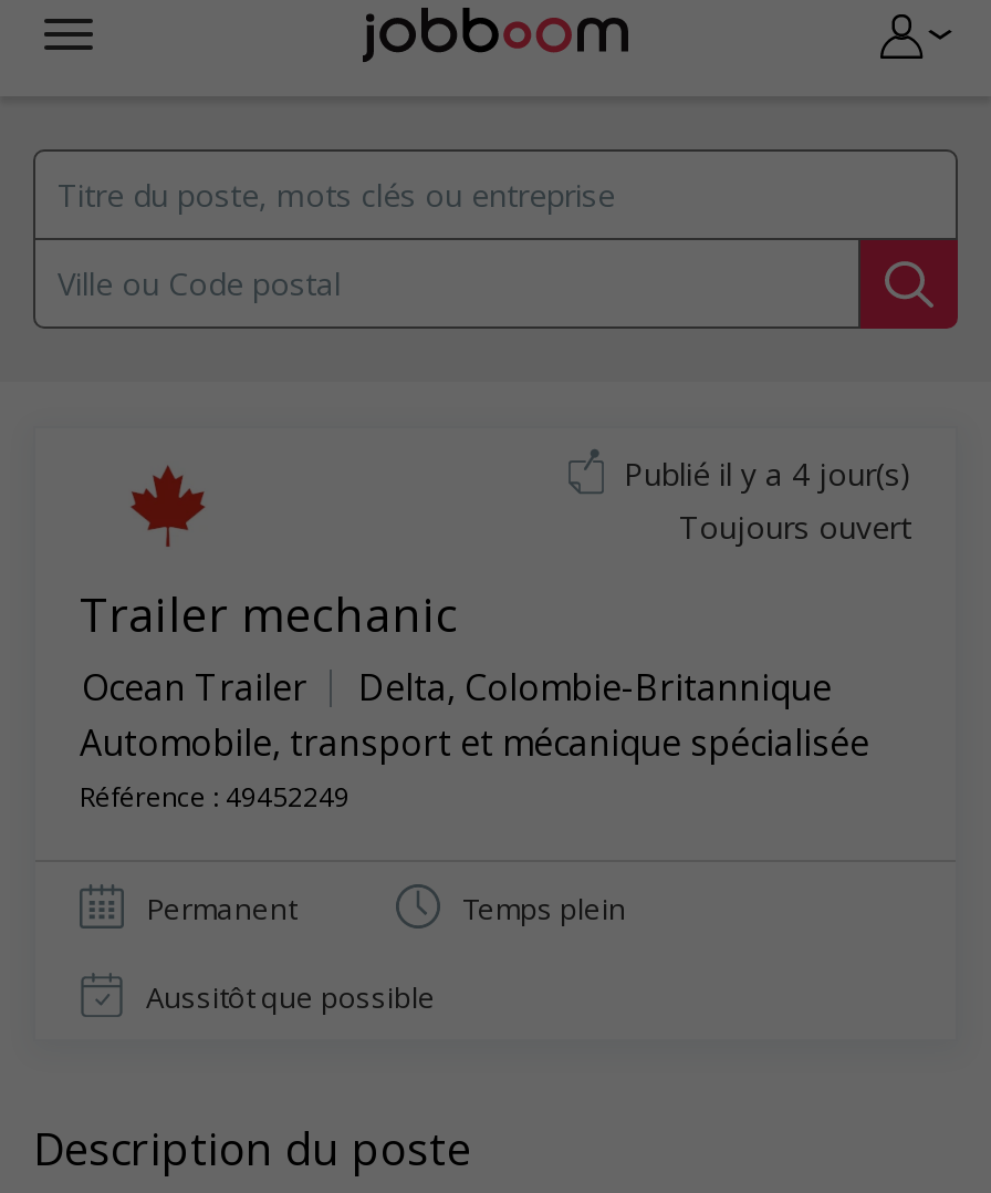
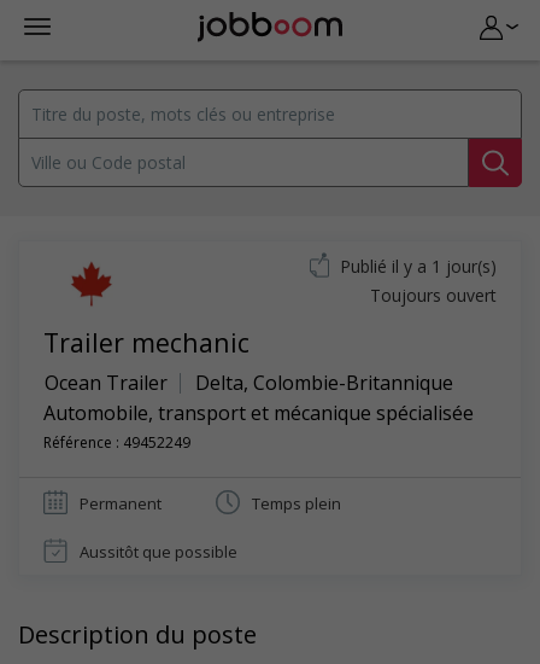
- Publié il y a 4 jour(s)
+ Publié il y a 1 jour(s)
